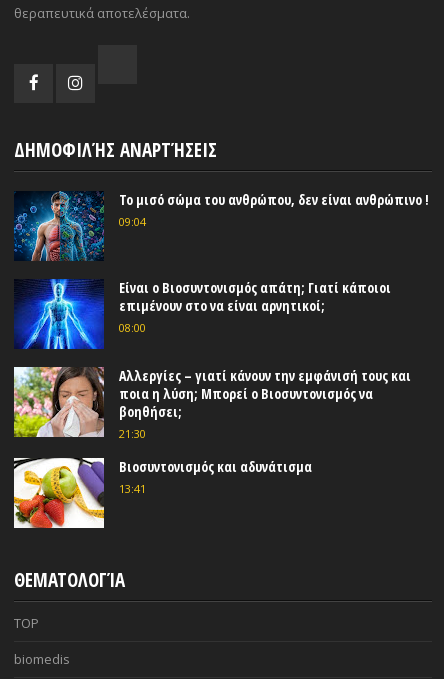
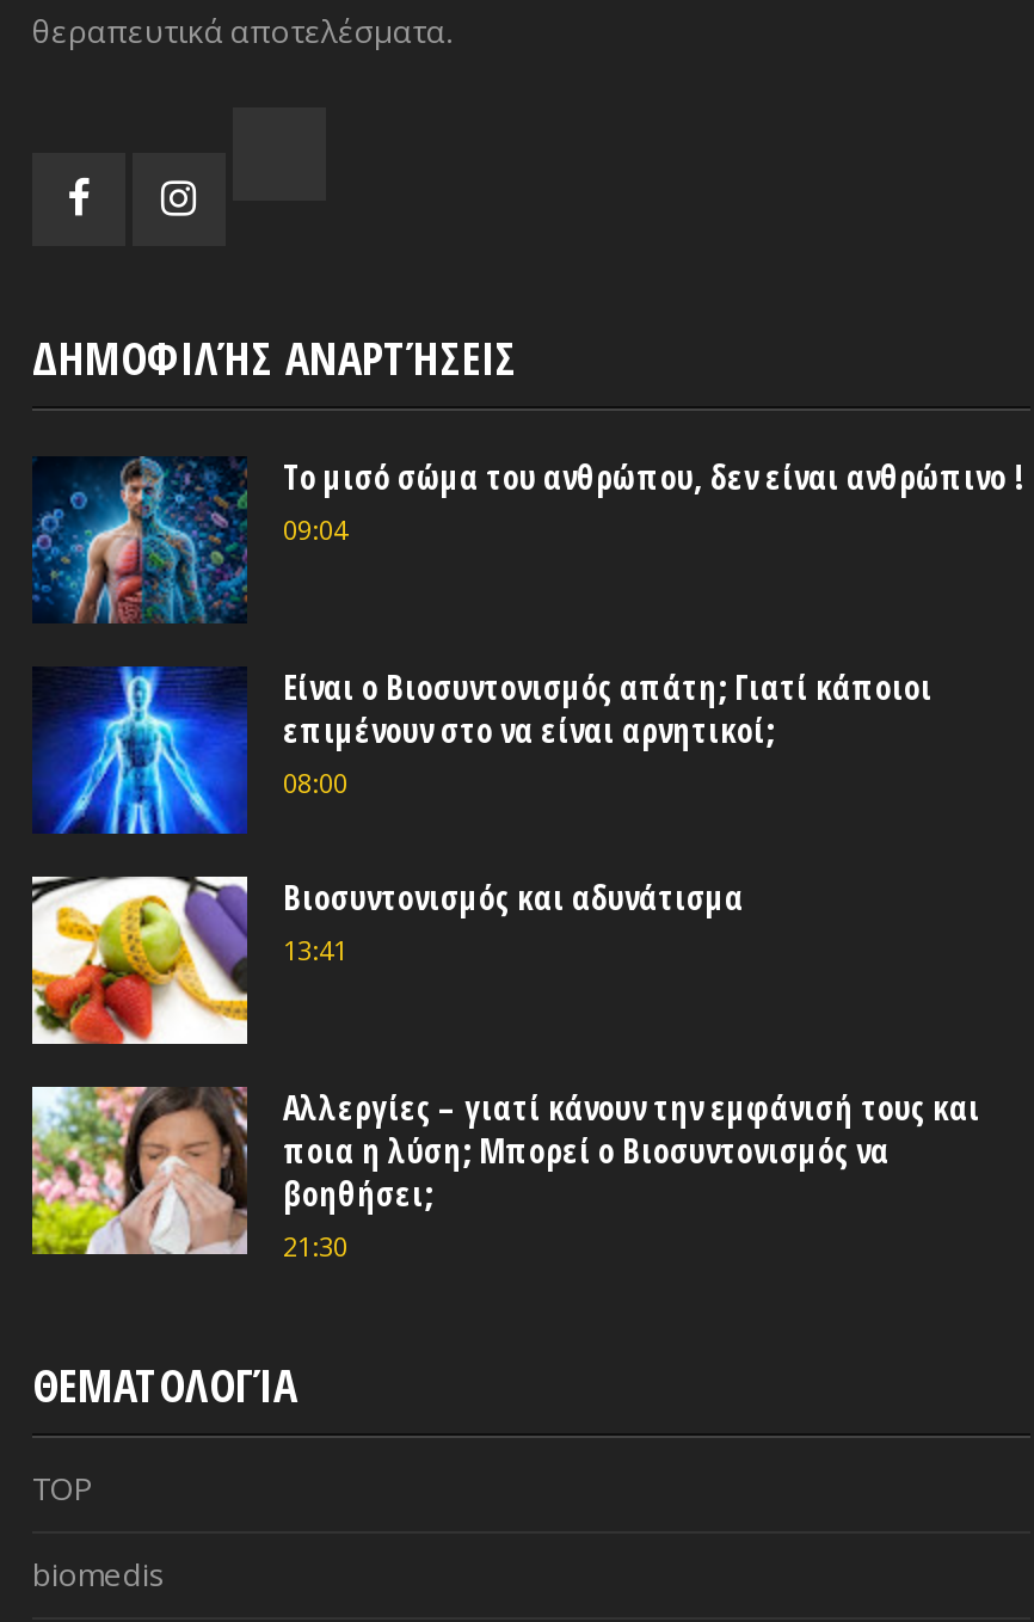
moved down: [image] | Αλλεργίες – γιατί κάνουν την εμφάνισή τους και | ποια η λύση; Μπορεί ο Βιοσυντονισμός να | βοηθήσει; | 21:30

moved up: [image] | Βιοσυντονισμός και αδυνάτισμα | 13:41
